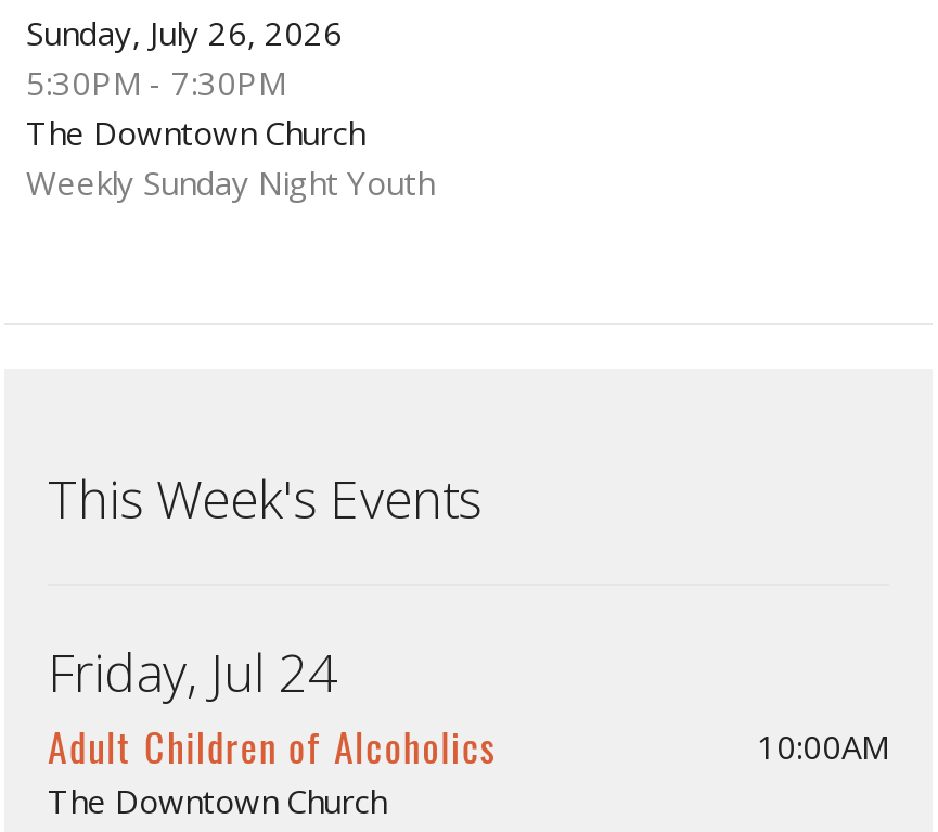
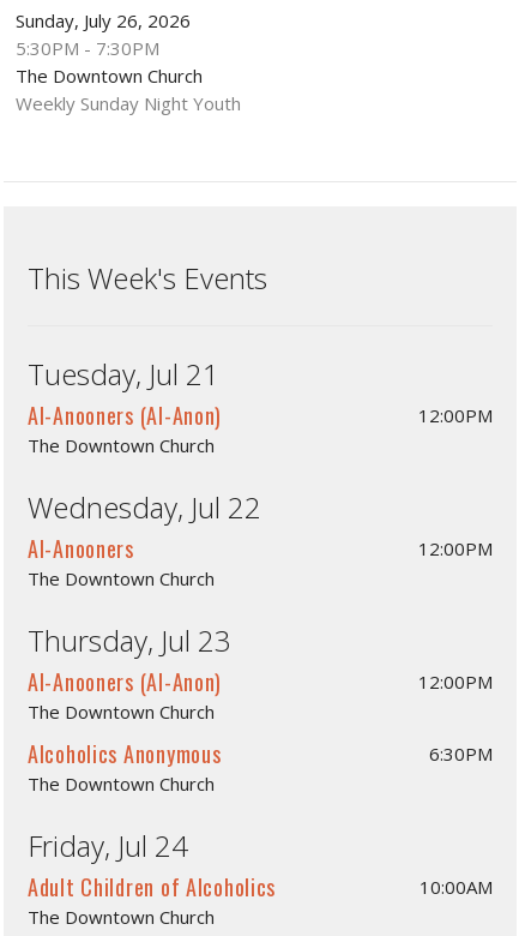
+ Tuesday, Jul 21
+ Al-Anooners (Al-Anon)
+ 12:00PM
+ The Downtown Church
+ Wednesday, Jul 22
+ Al-Anooners
+ 12:00PM
+ The Downtown Church
+ Thursday, Jul 23
+ Al-Anooners (Al-Anon)
+ 12:00PM
+ The Downtown Church
+ Alcoholics Anonymous
+ 6:30PM
+ The Downtown Church
